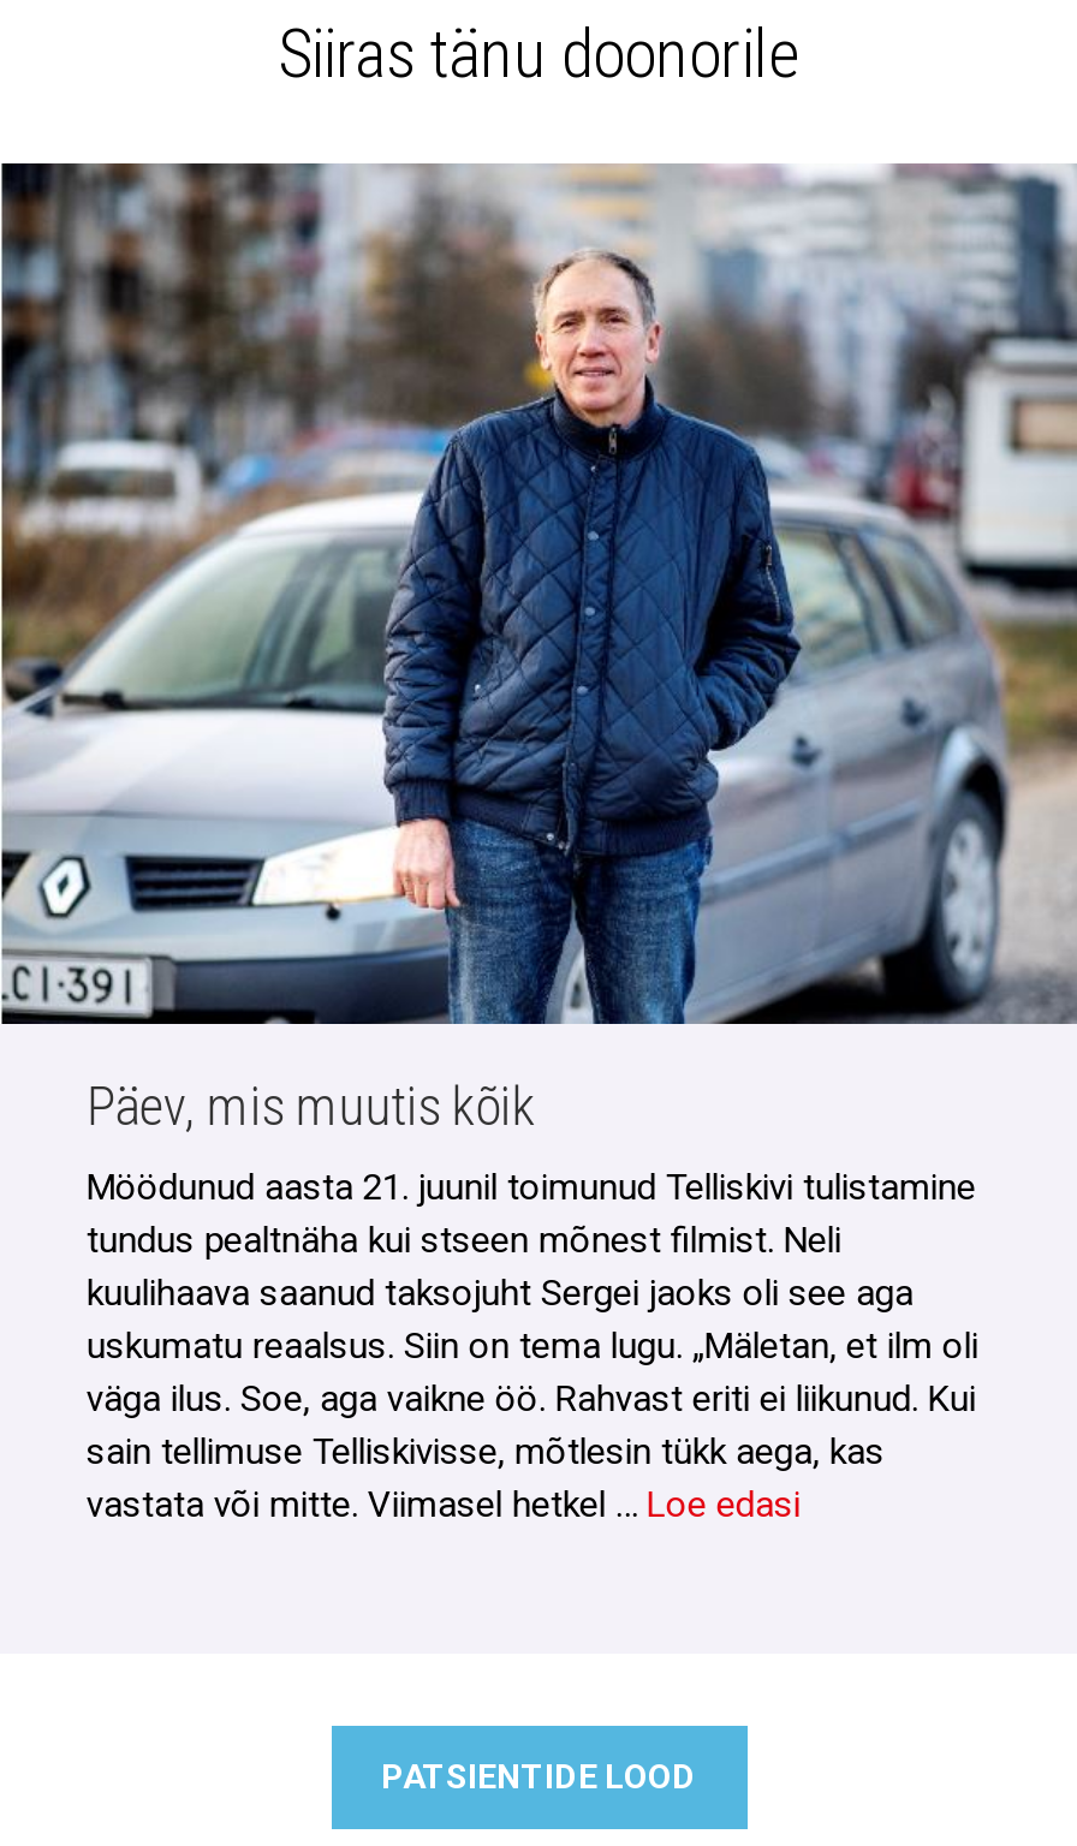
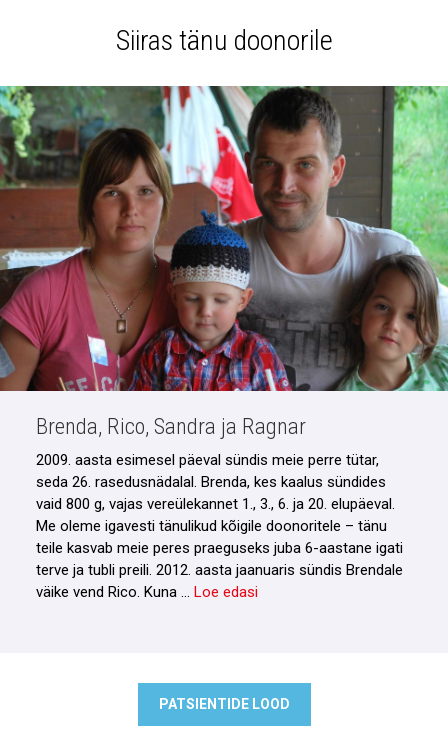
- [image]
- Päev, mis muutis kõik
+ [image]
+ Brenda, Rico, Sandra ja Ragnar

- Möödunud aasta 21. juunil toimunud Telliskivi tulistamine
- tundus pealtnäha kui stseen mõnest filmist. Neli
- kuulihaava saanud taksojuht Sergei jaoks oli see aga
- uskumatu reaalsus. Siin on tema lugu. „Mäletan, et ilm oli
- väga ilus. Soe, aga vaikne öö. Rahvast eriti ei liikunud. Kui
- sain tellimuse Telliskivisse, mõtlesin tükk aega, kas
- vastata või mitte. Viimasel hetkel … Loe edasi
+ 2009. aasta esimesel päeval sündis meie perre tütar,
+ seda 26. rasedusnädalal. Brenda, kes kaalus sündides
+ vaid 800 g, vajas vereülekannet 1., 3., 6. ja 20. elupäeval.
+ Me oleme igavesti tänulikud kõigile doonoritele – tänu
+ teile kasvab meie peres praeguseks juba 6-aastane igati
+ terve ja tubli preili. 2012. aasta jaanuaris sündis Brendale
+ väike vend Rico. Kuna … Loe edasi
